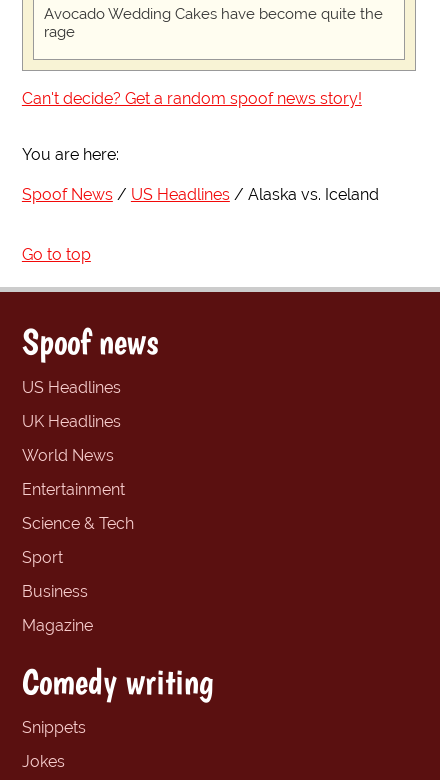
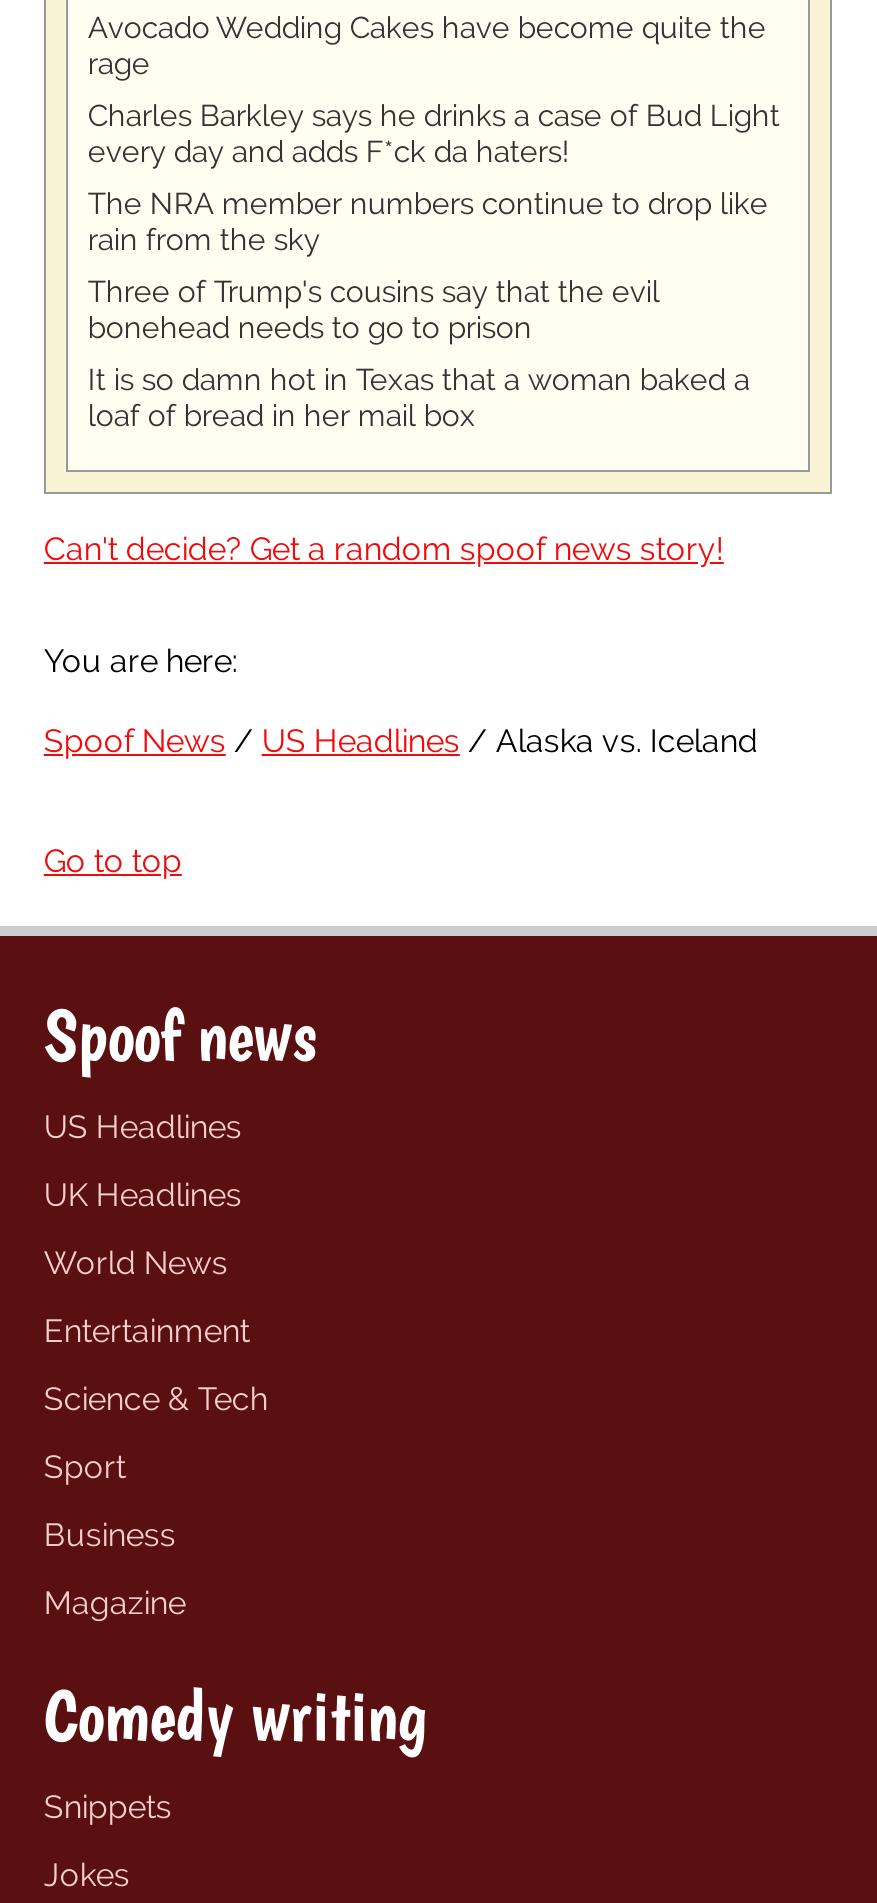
+ Charles Barkley says he drinks a case of Bud Light
+ every day and adds F*ck da haters!
+ The NRA member numbers continue to drop like
+ rain from the sky
+ Three of Trump's cousins say that the evil
+ bonehead needs to go to prison
+ It is so damn hot in Texas that a woman baked a
+ loaf of bread in her mail box
